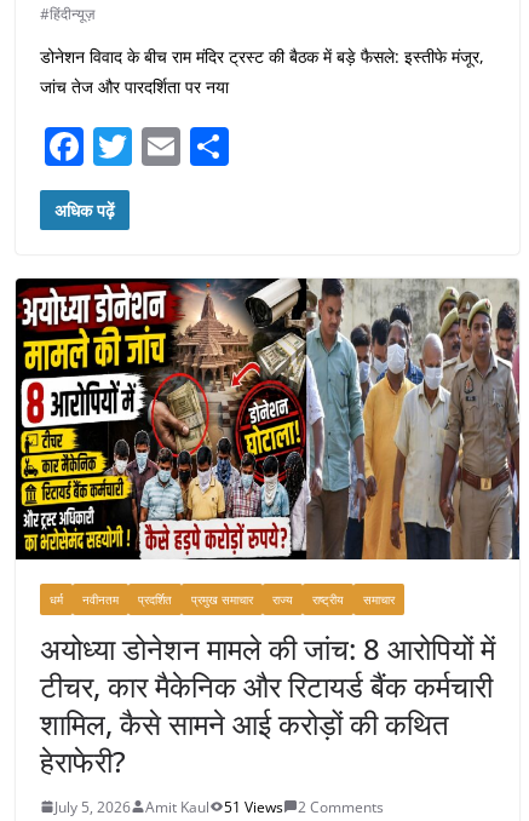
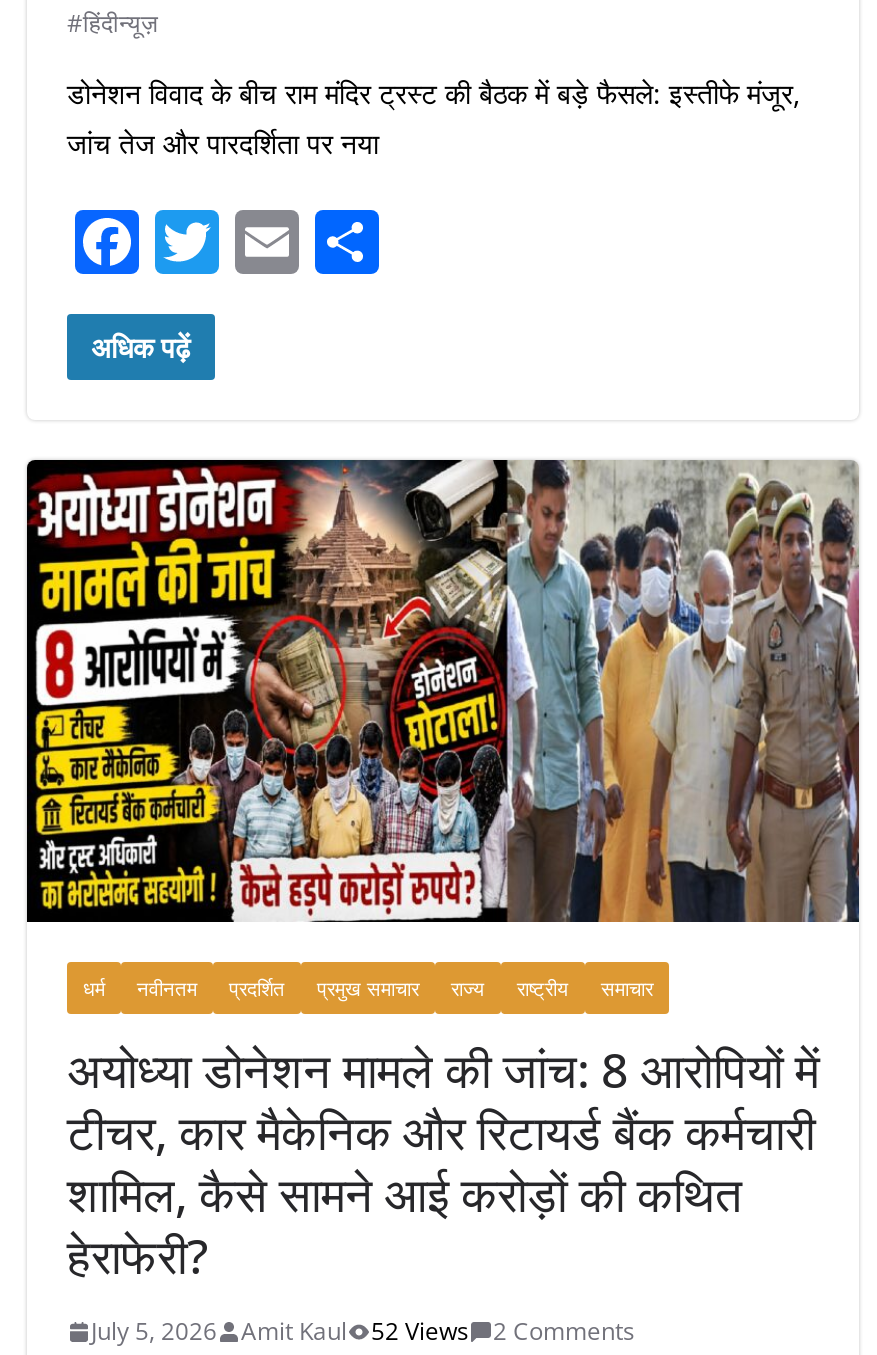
- July 5, 2026 Amit Kaul 51 Views 2 Comments
+ July 5, 2026 Amit Kaul 52 Views 2 Comments
